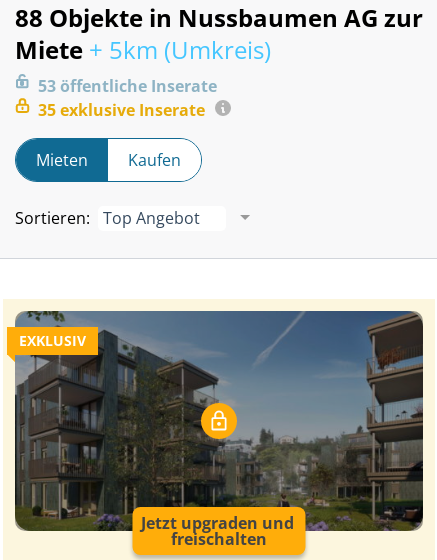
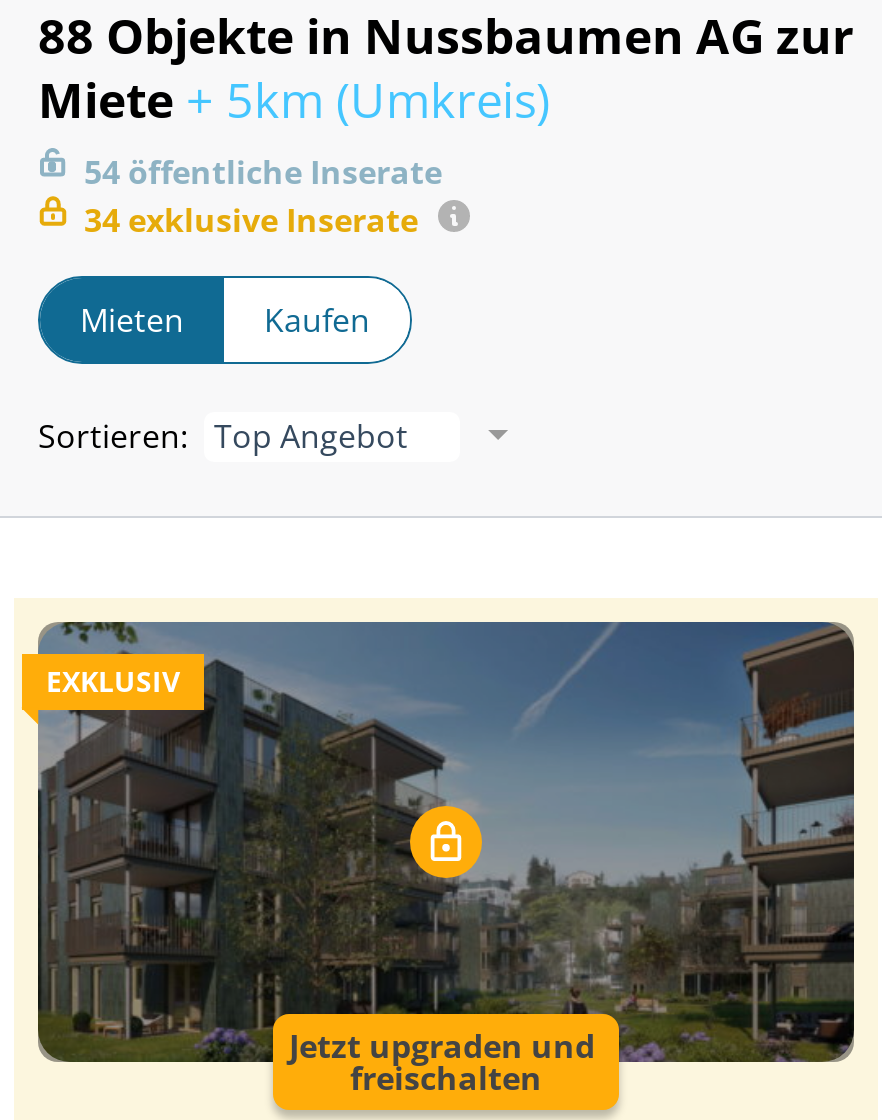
- 53 öffentliche Inserate
+ 54 öffentliche Inserate

- 35 exklusive Inserate
+ 34 exklusive Inserate
